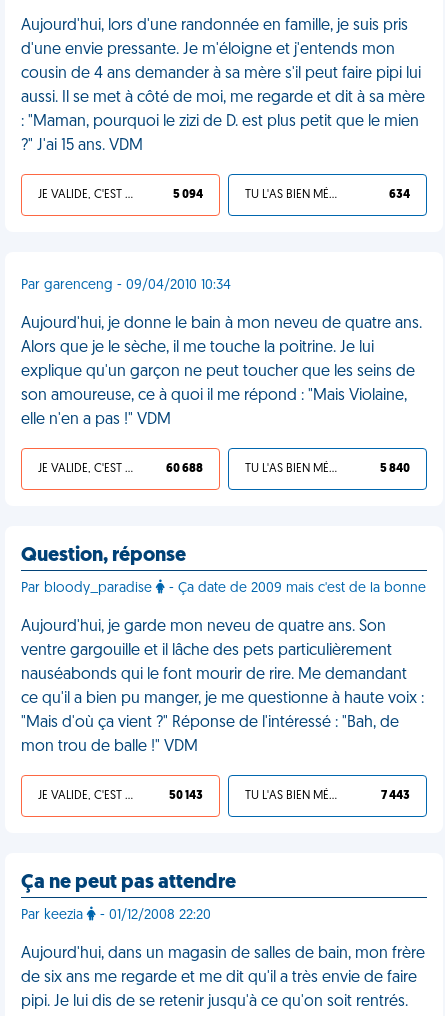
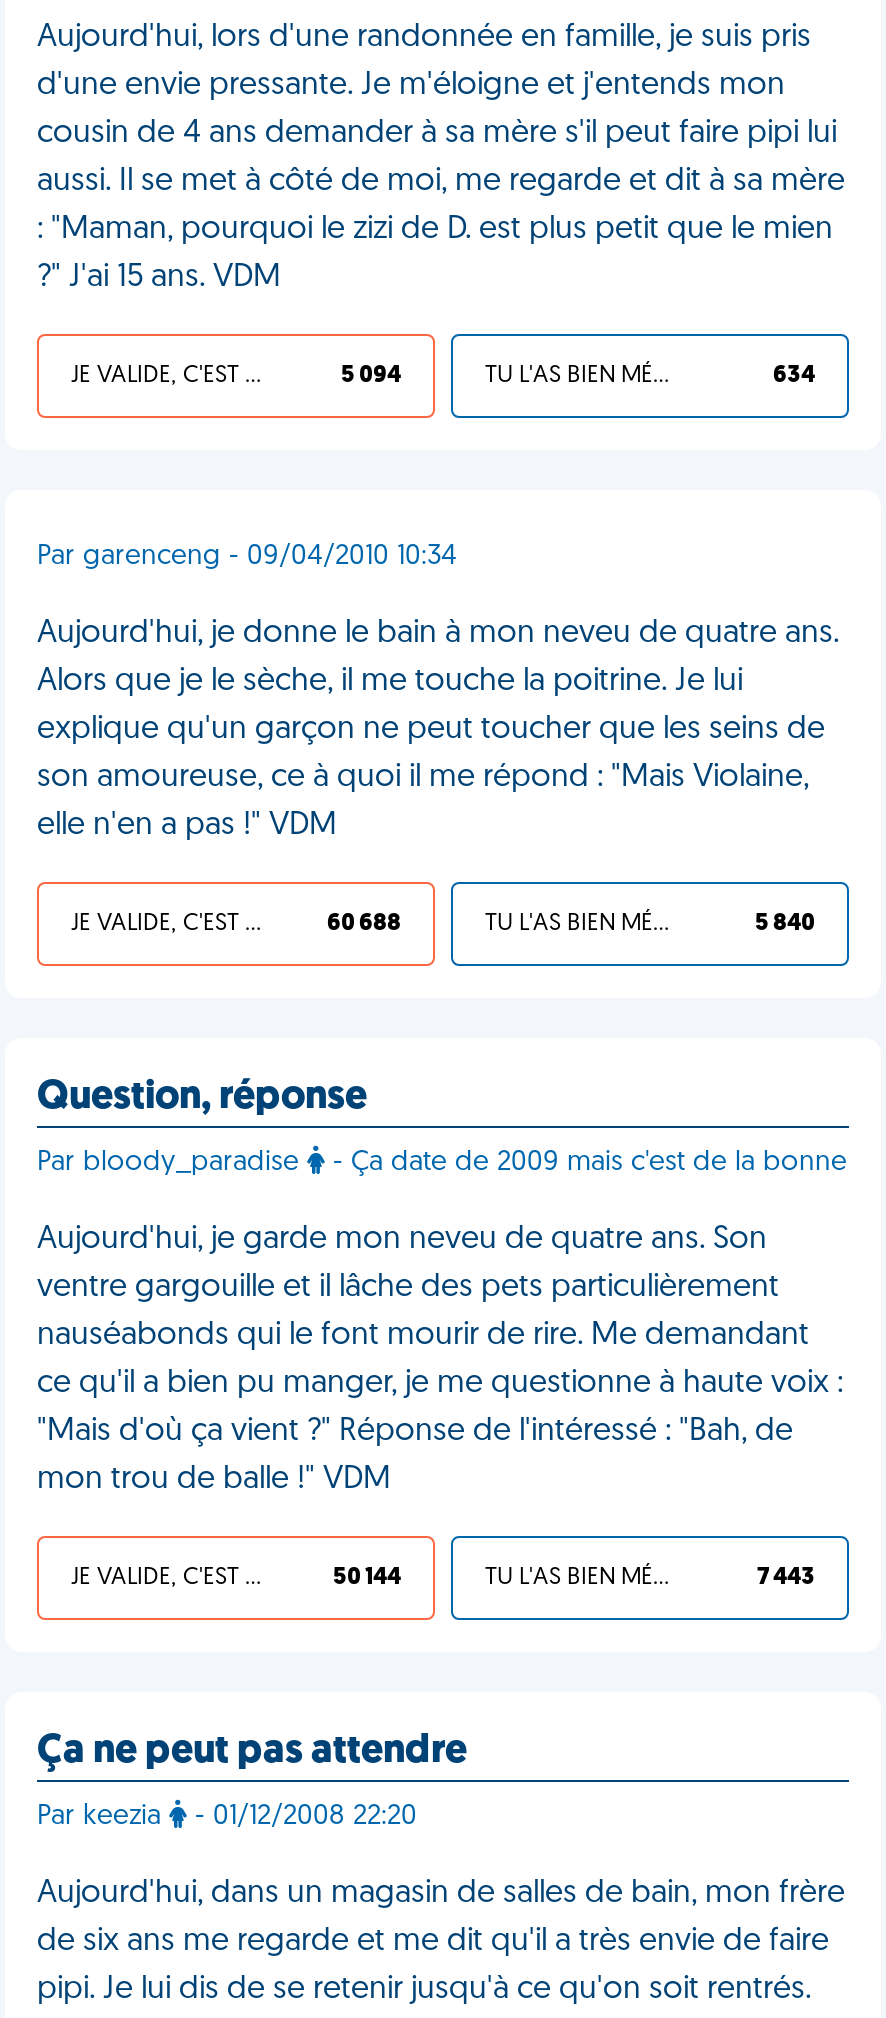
- 50 143
+ 50 144
